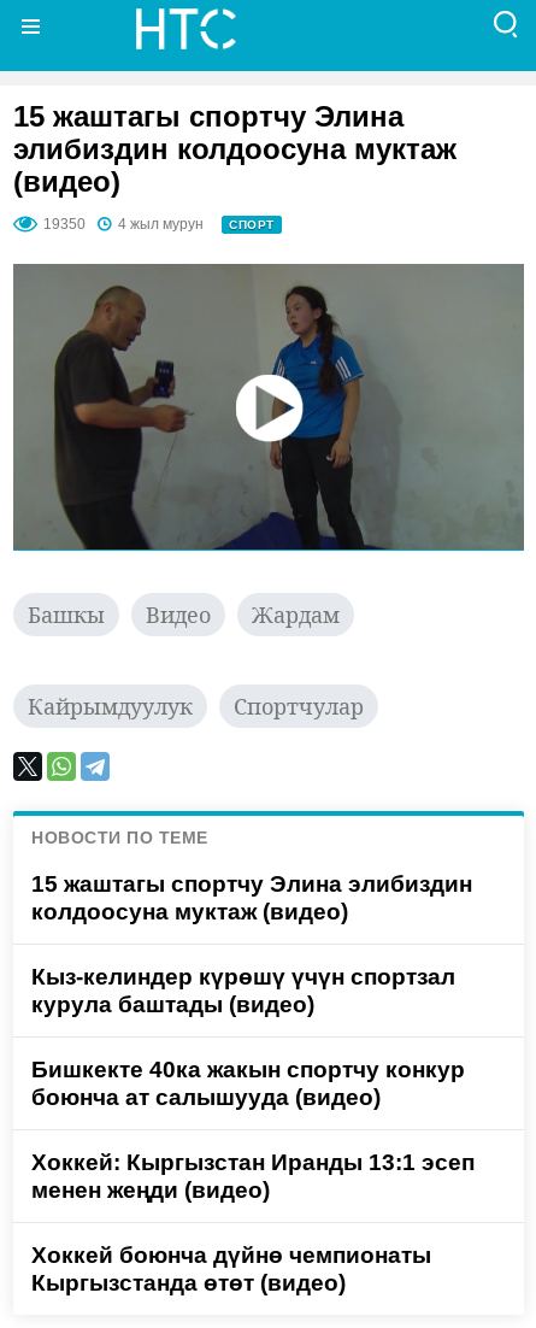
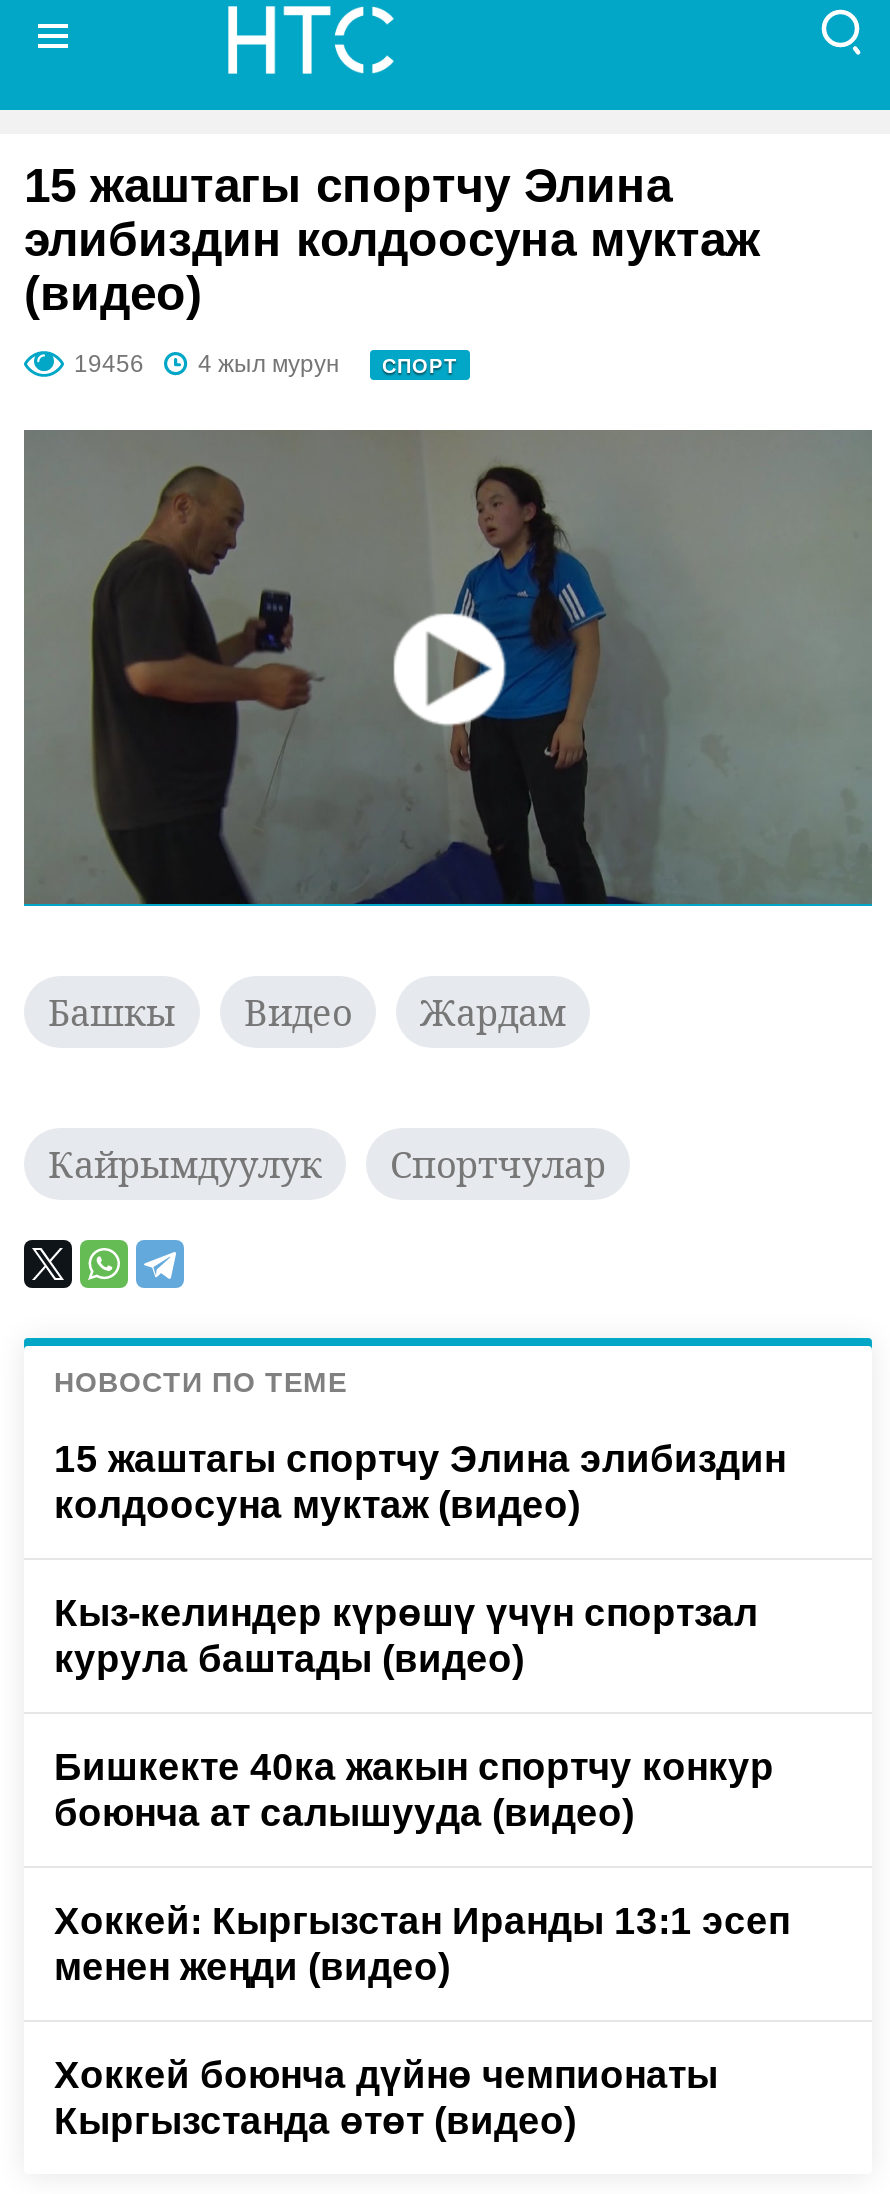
- 19350 4 жыл мурун СПОРТ
+ 19456 4 жыл мурун СПОРТ
